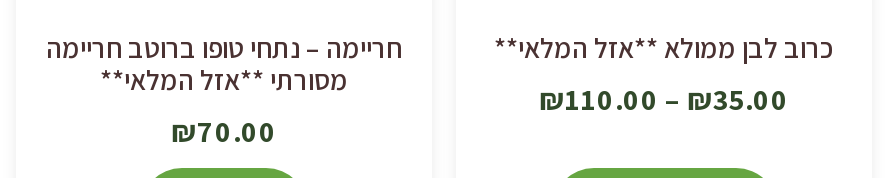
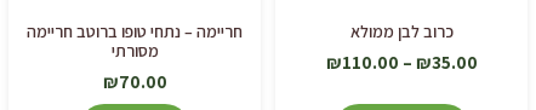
- כרוב לבן ממולא **אזל המלאי**
+ כרוב לבן ממולא

- מסורתי **אזל המלאי**
+ מסורתי
